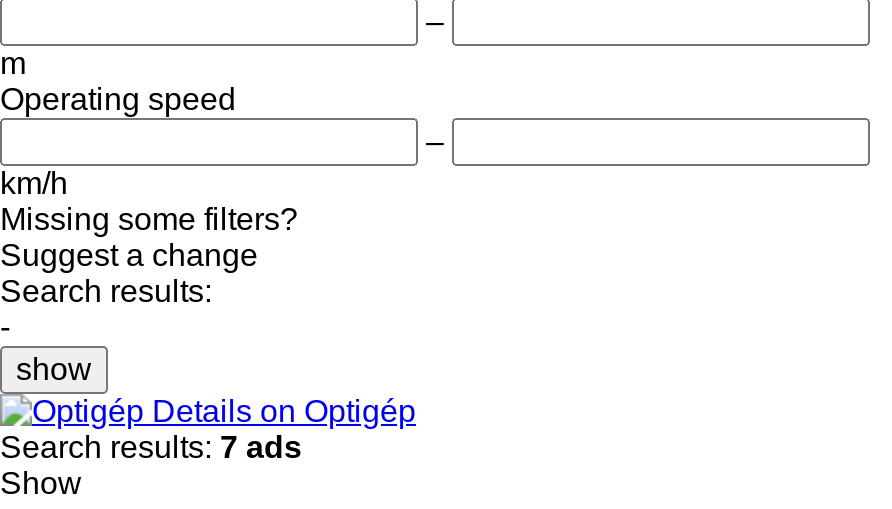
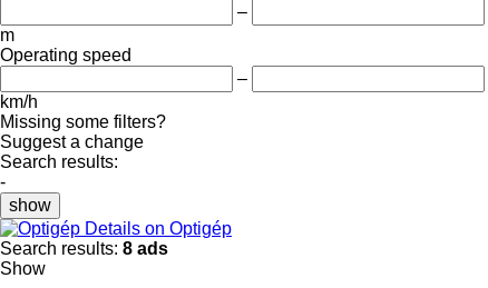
- Search results: 7 ads
+ Search results: 8 ads
